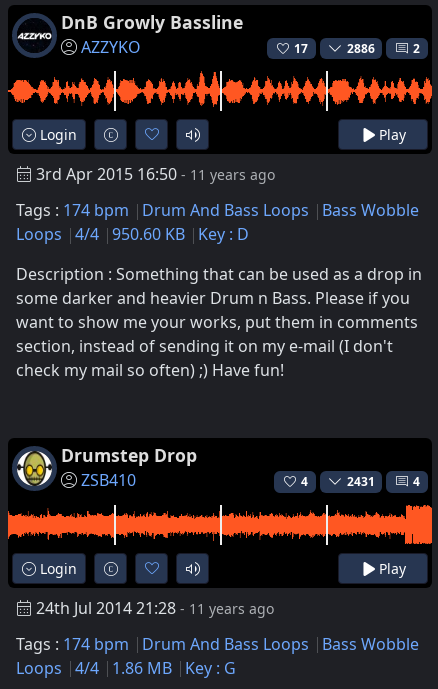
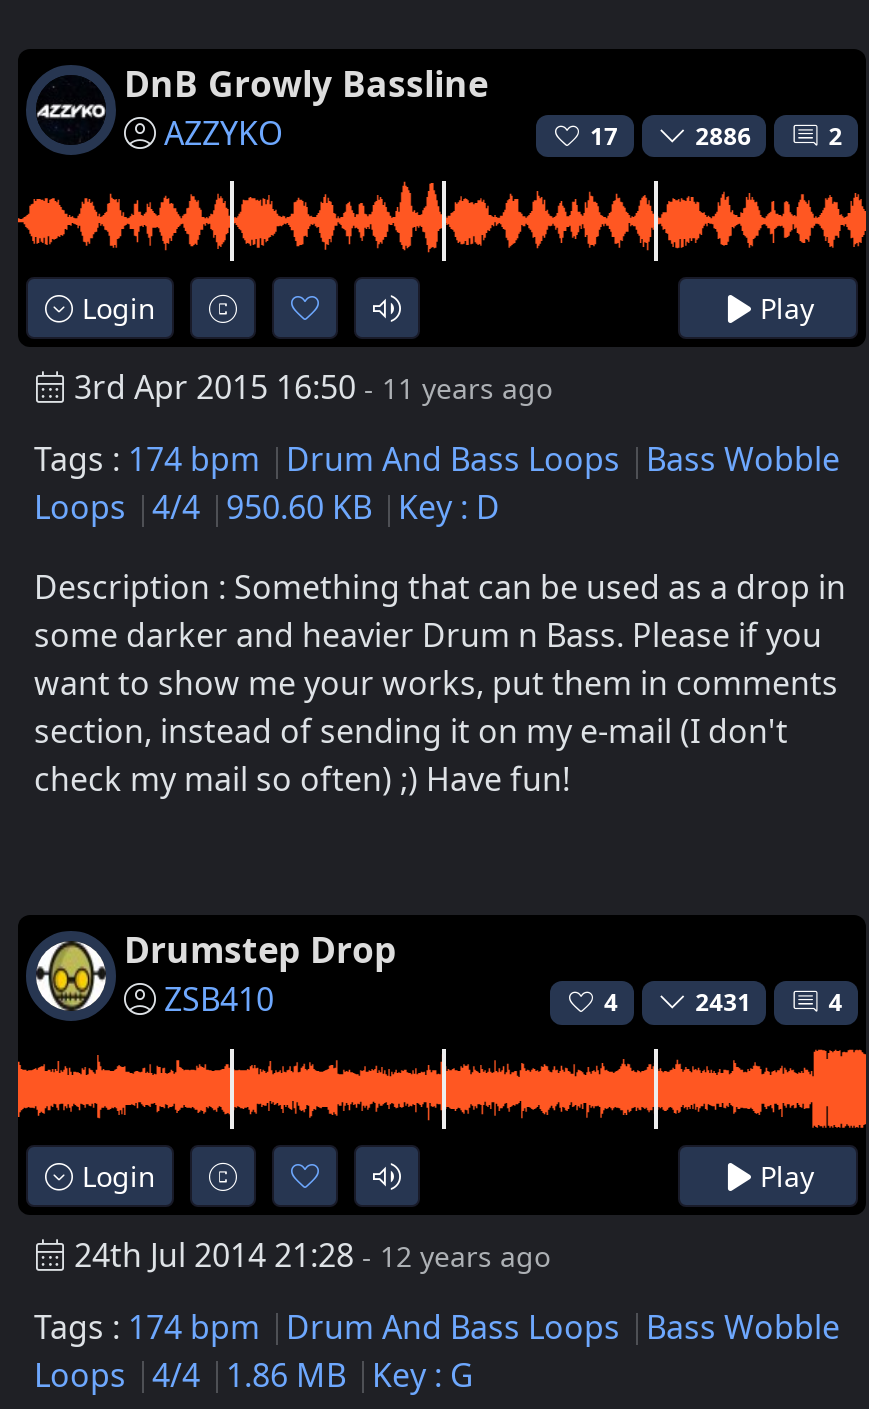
- 24th Jul 2014 21:28 - 11 years ago
+ 24th Jul 2014 21:28 - 12 years ago
